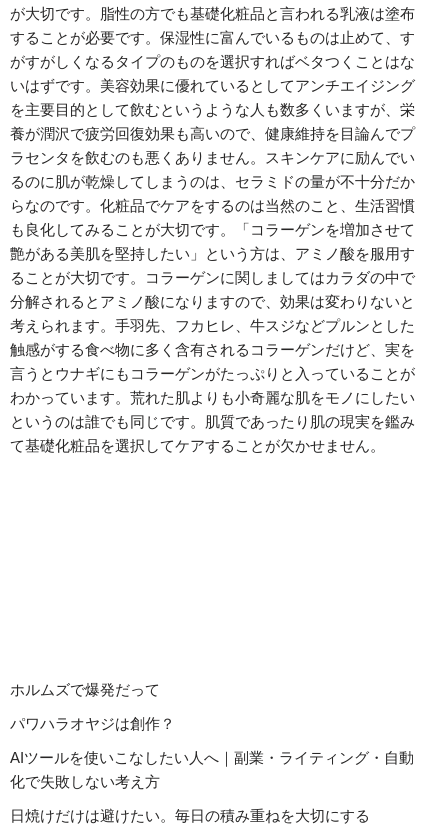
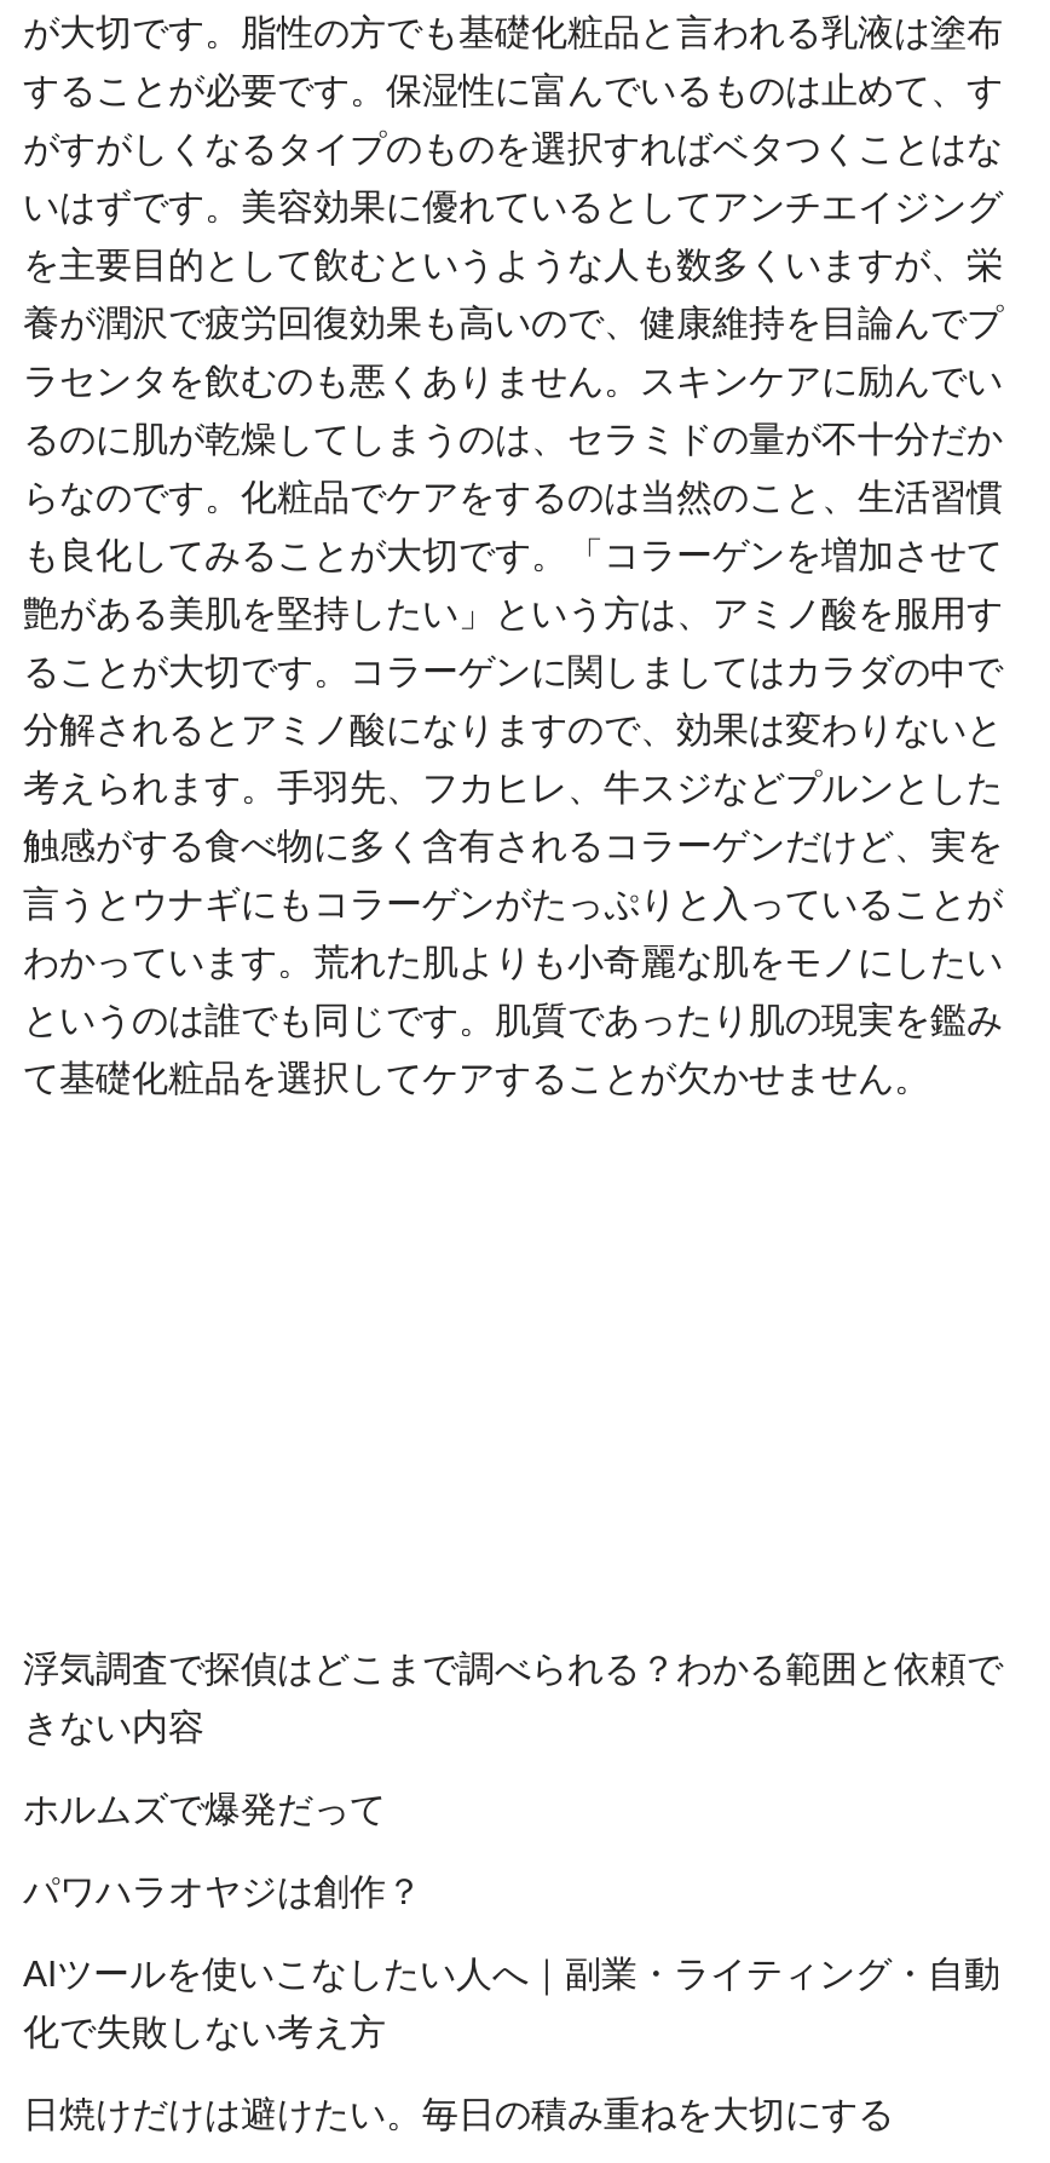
+ 浮気調査で探偵はどこまで調べられる？わかる範囲と依頼で
+ きない内容
